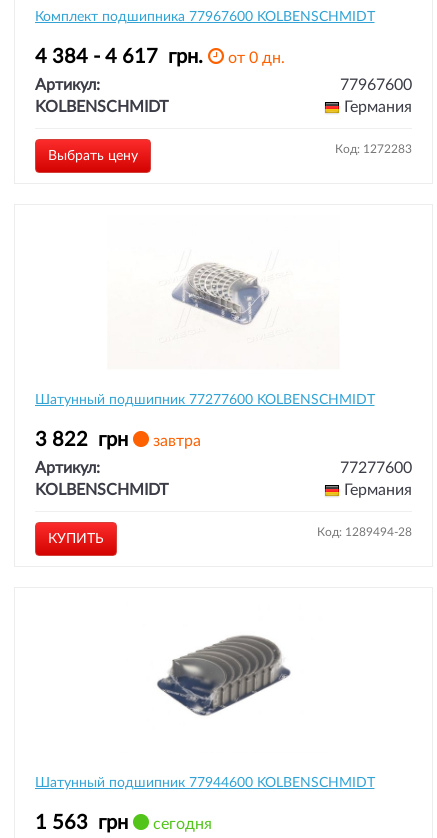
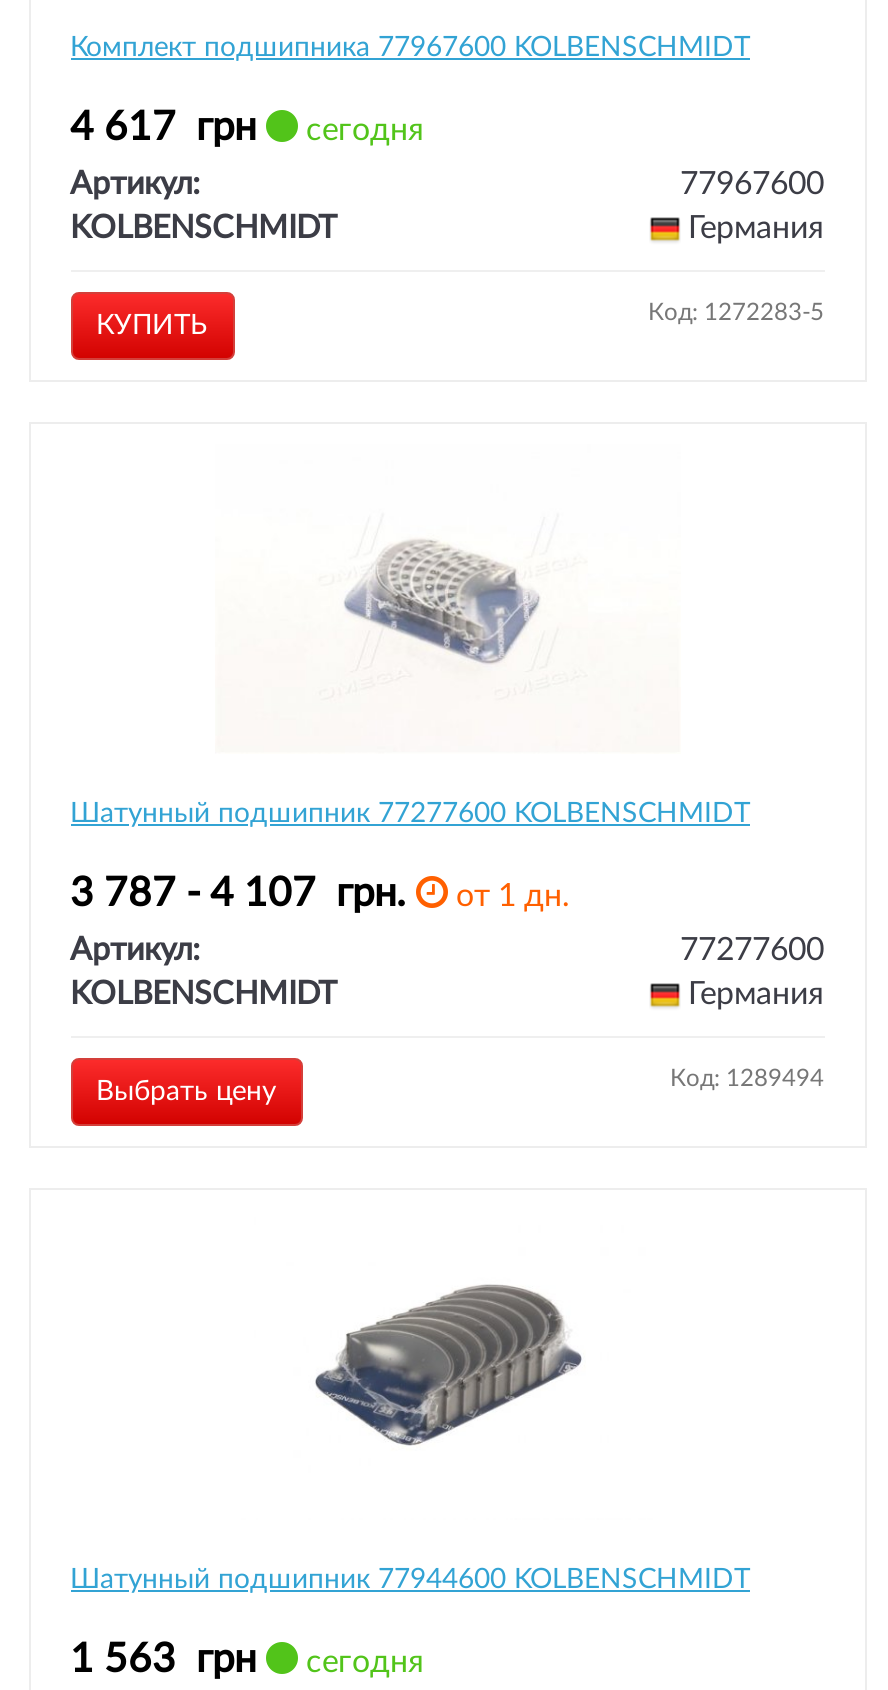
- 4 384 - 4 617 грн.
- от 0 дн.
+ 4 617 грн
+ сегодня

- Выбрать цену
- Код: 1272283
+ КУПИТЬ
+ Код: 1272283-5

- 3 822 грн
- завтра
+ 3 787 - 4 107 грн.
+ от 1 дн.

- КУПИТЬ
- Код: 1289494-28
+ Выбрать цену
+ Код: 1289494
